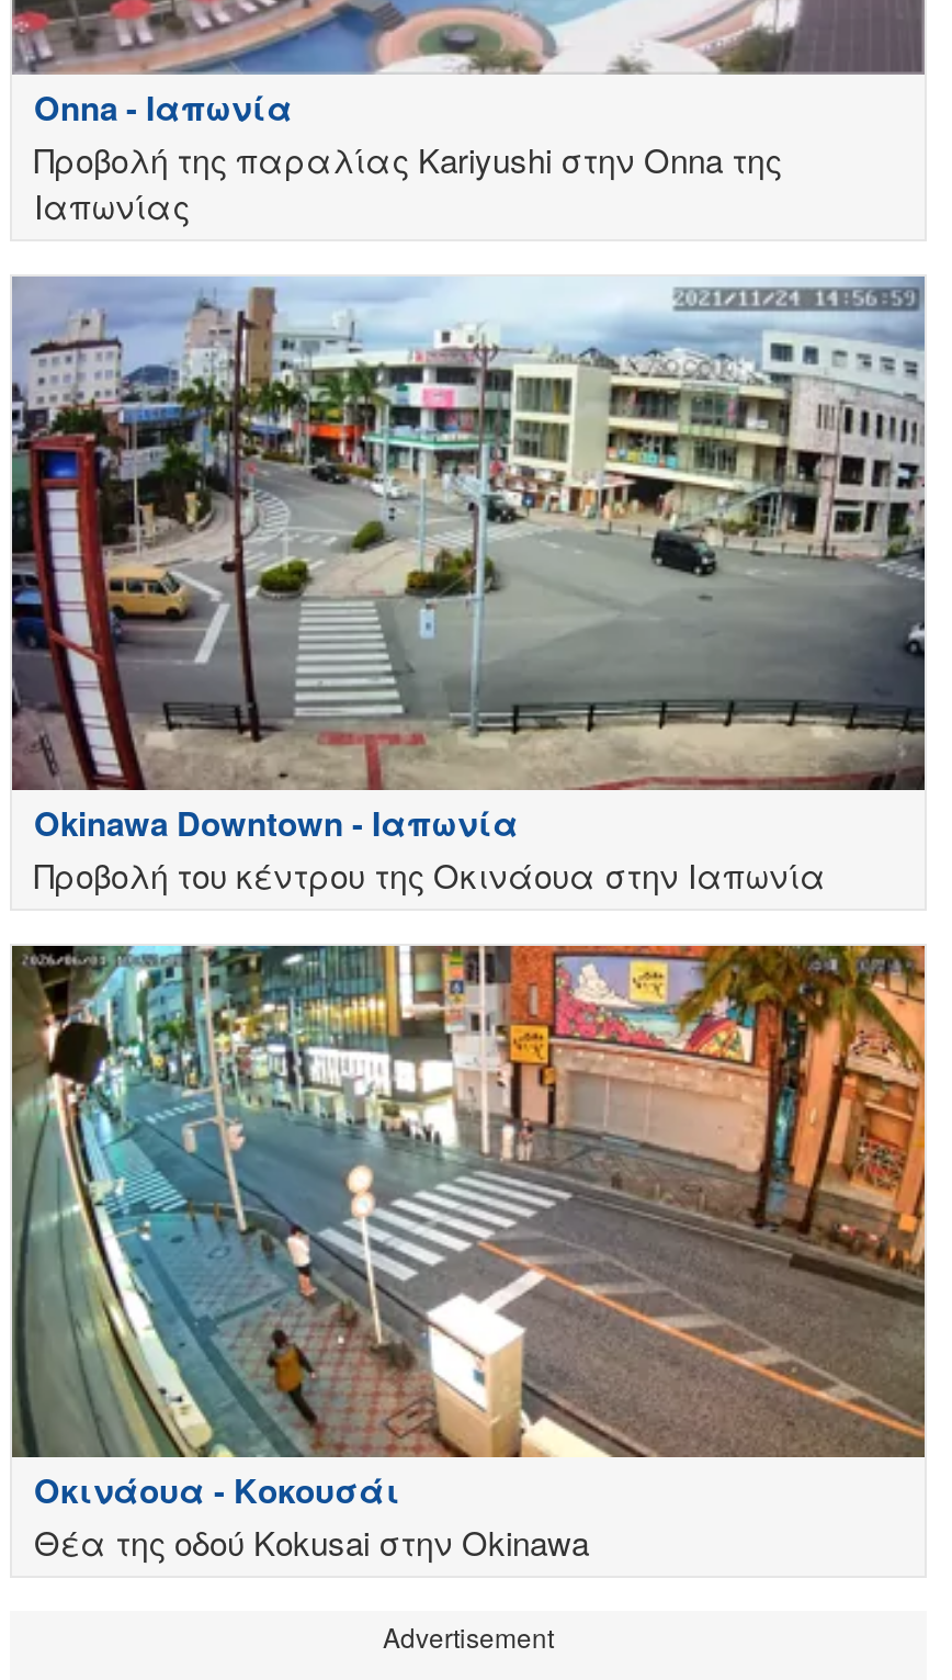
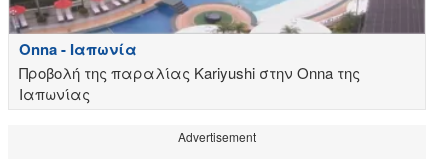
- [image]
- Okinawa Downtown - Ιαπωνία
- Προβολή του κέντρου της Οκινάουα στην Ιαπωνία

- [image]
- Οκινάουα - Κοκουσάι
- Θέα της οδού Kokusai στην Okinawa
